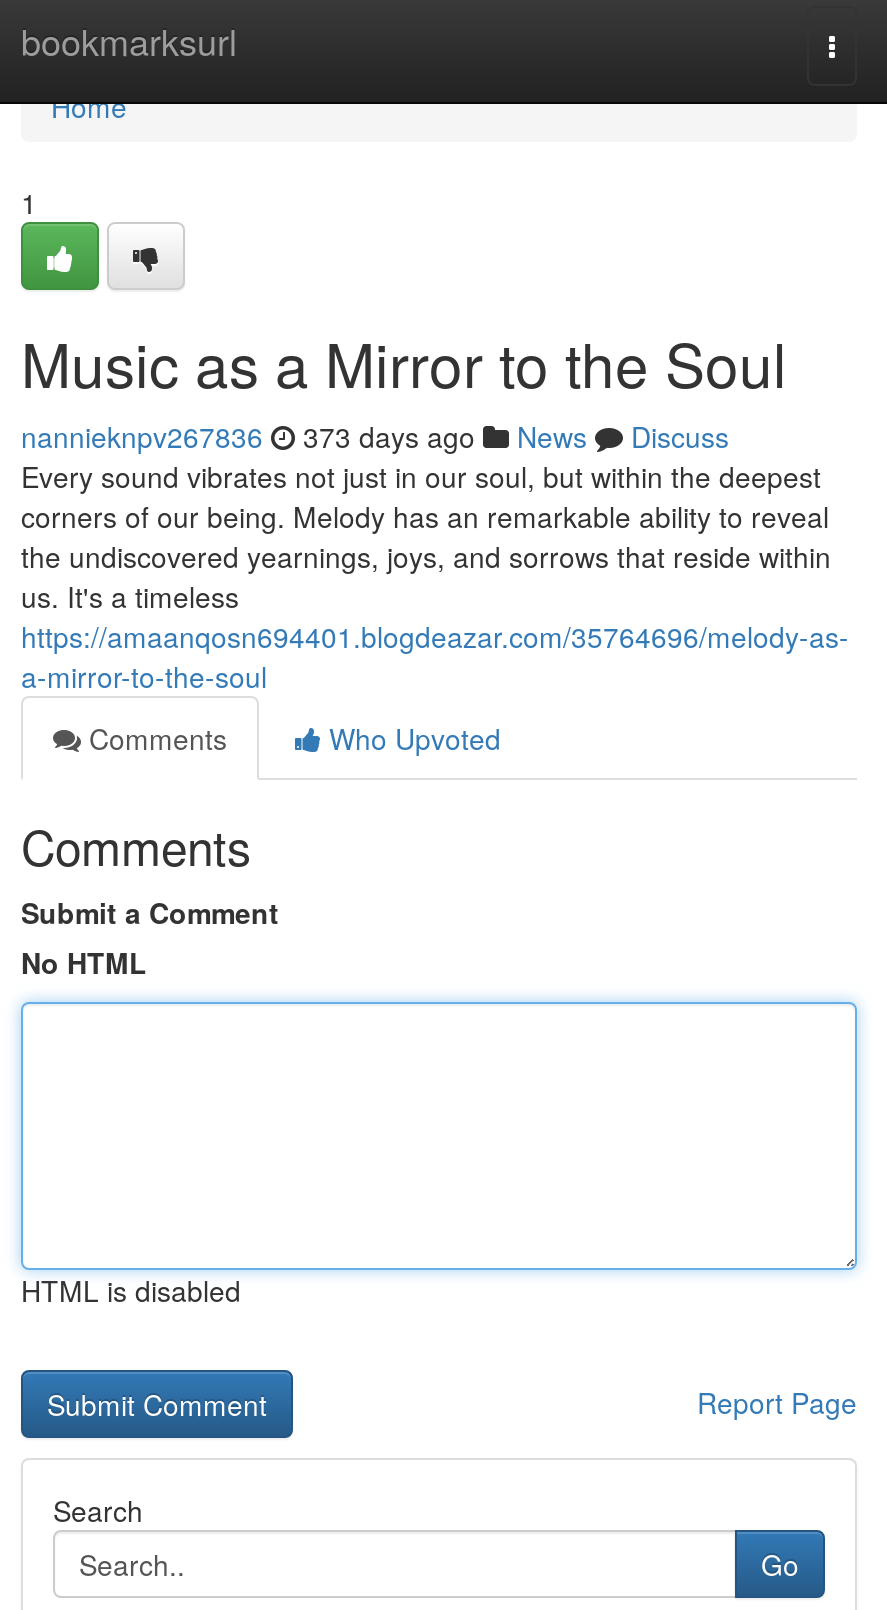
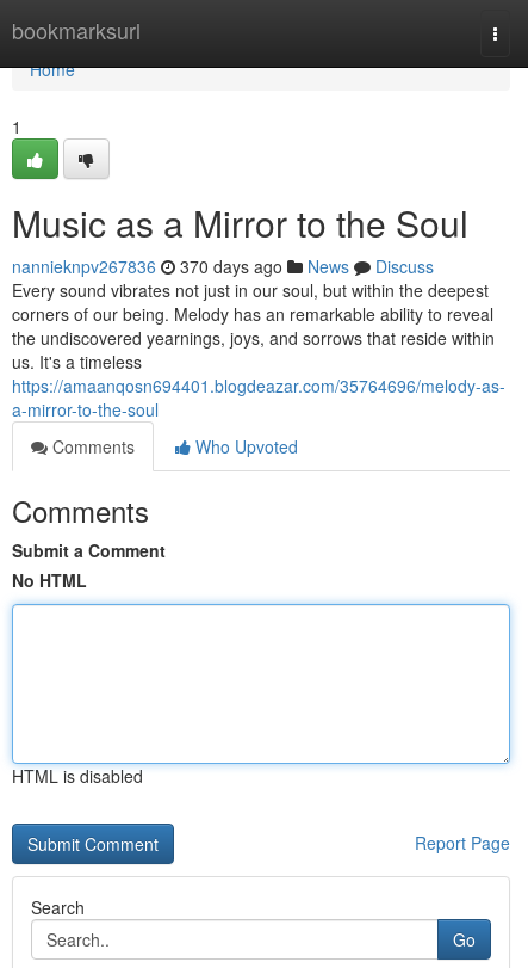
- nannieknpv267836 373 days ago News Discuss
+ nannieknpv267836 370 days ago News Discuss
